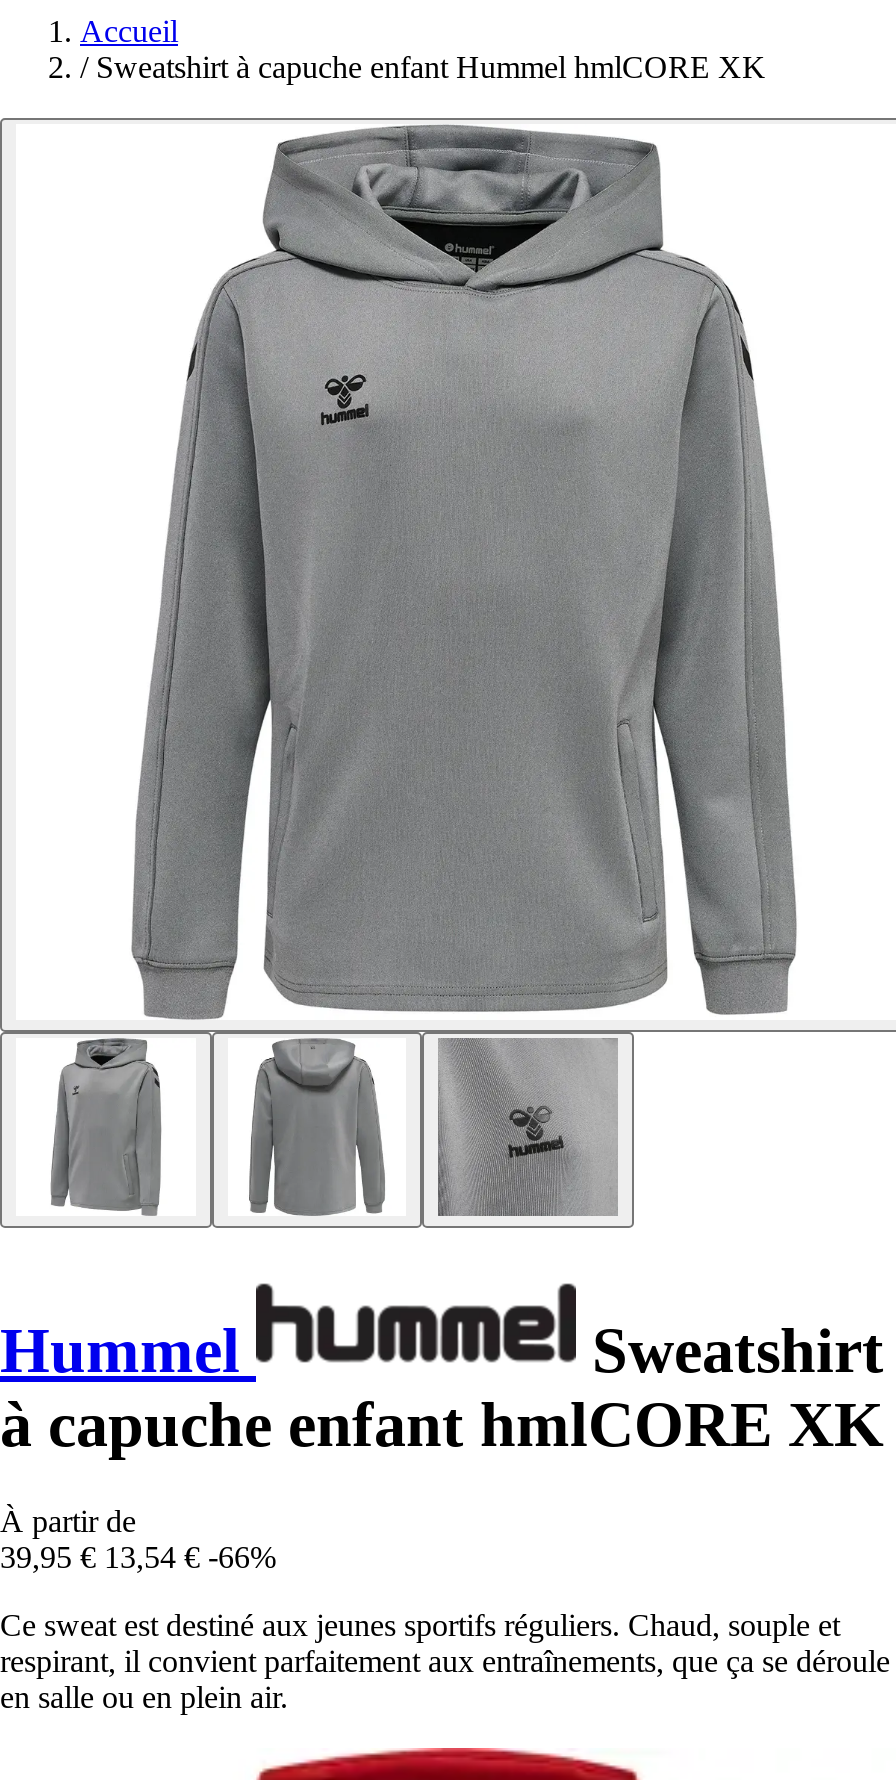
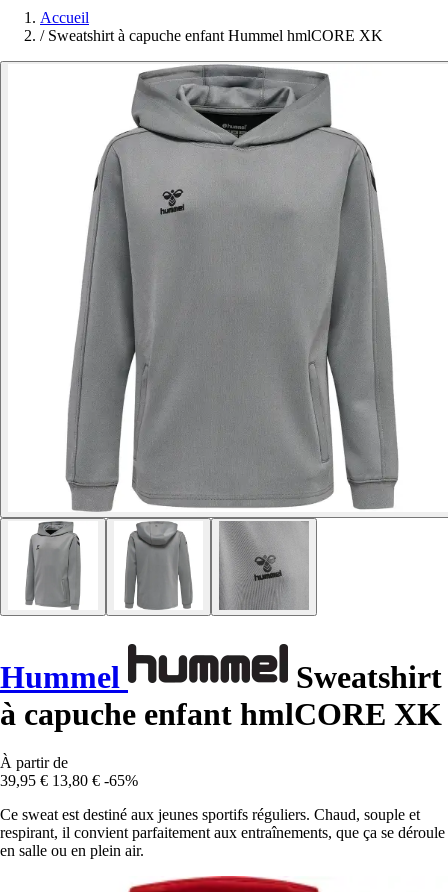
- 39,95 € 13,54 € -66%
+ 39,95 € 13,80 € -65%
